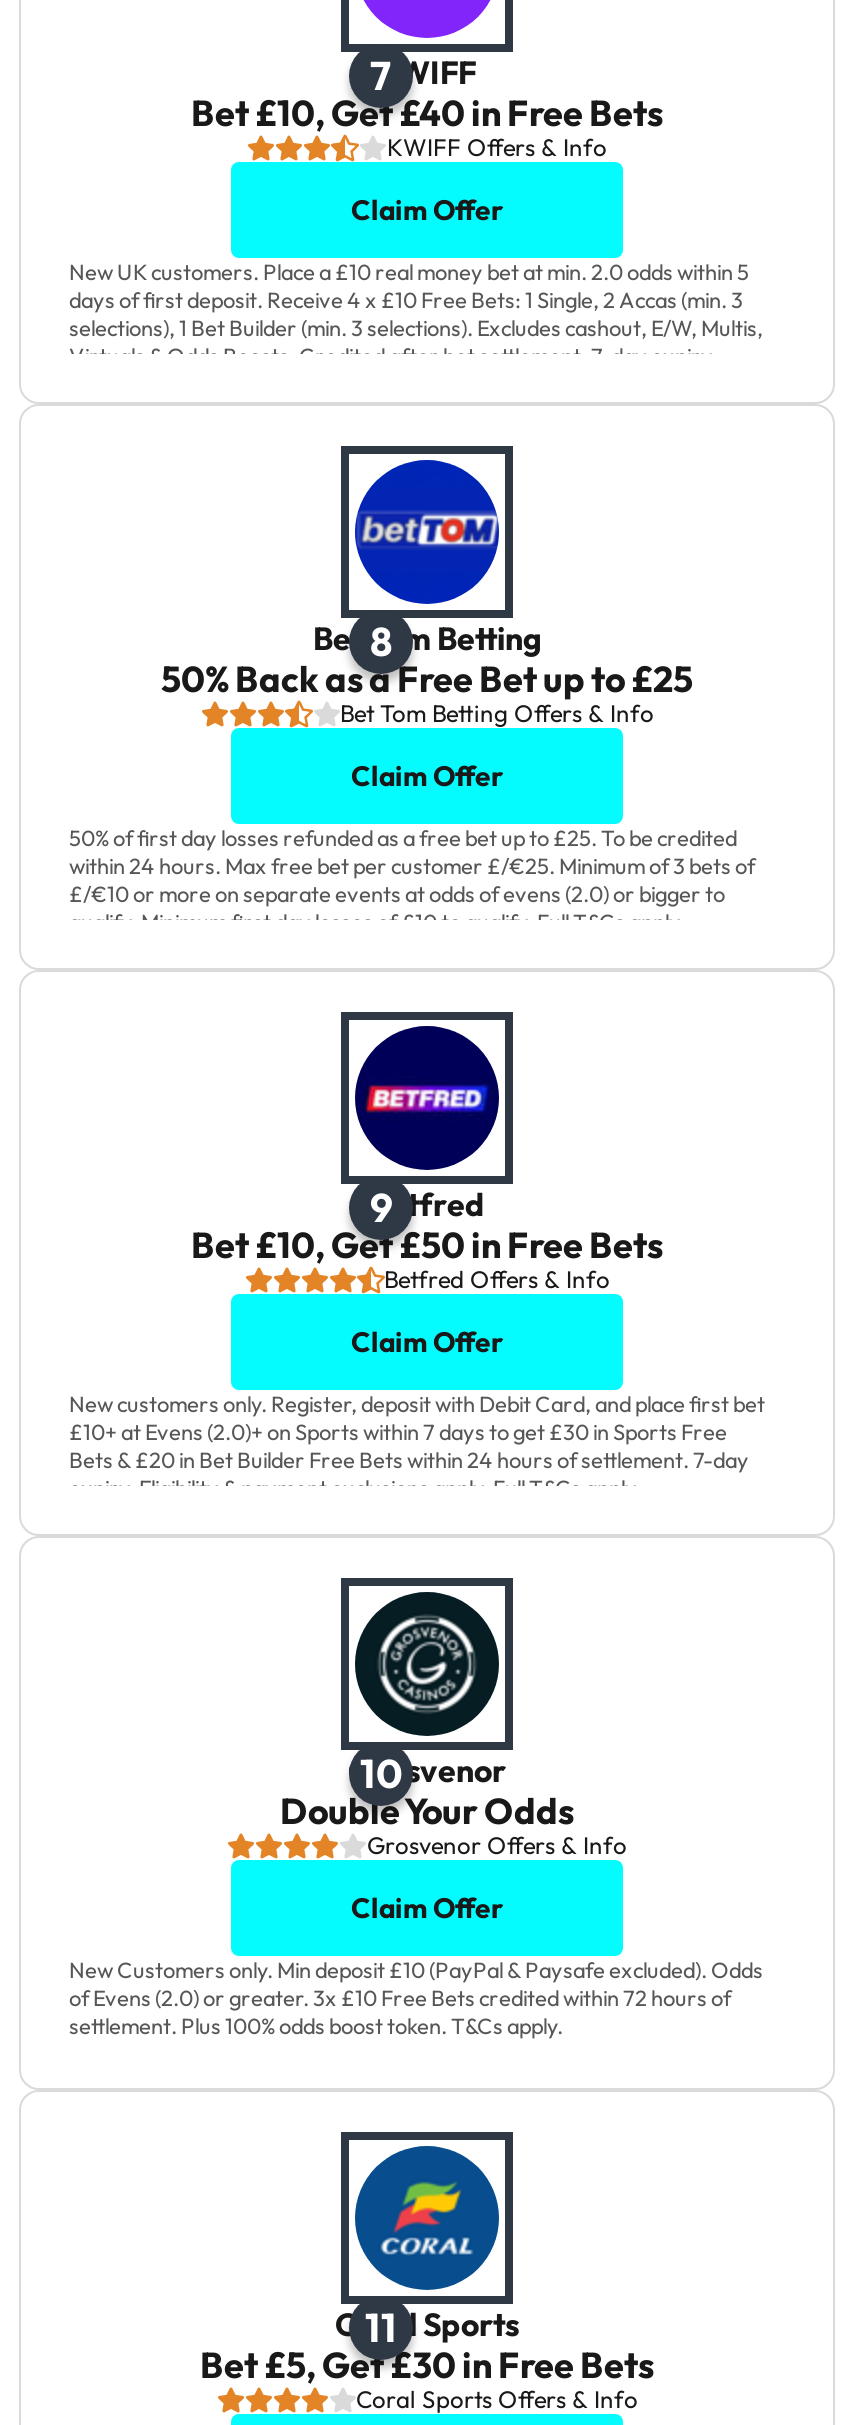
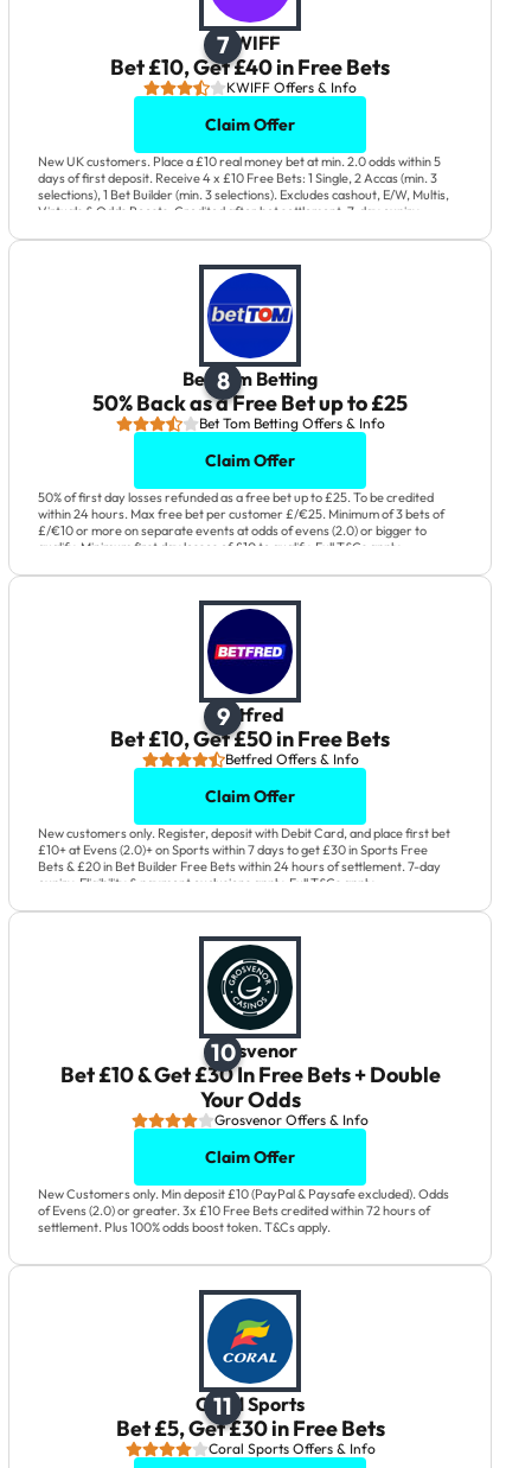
- Double Your Odds
+ Bet £10 & Get £30 In Free Bets + Double
+ Your Odds
